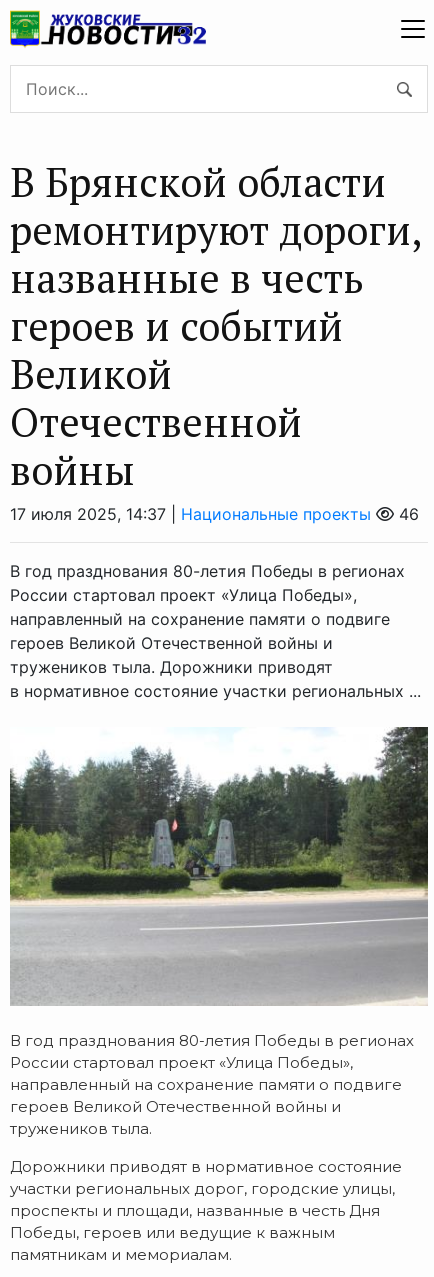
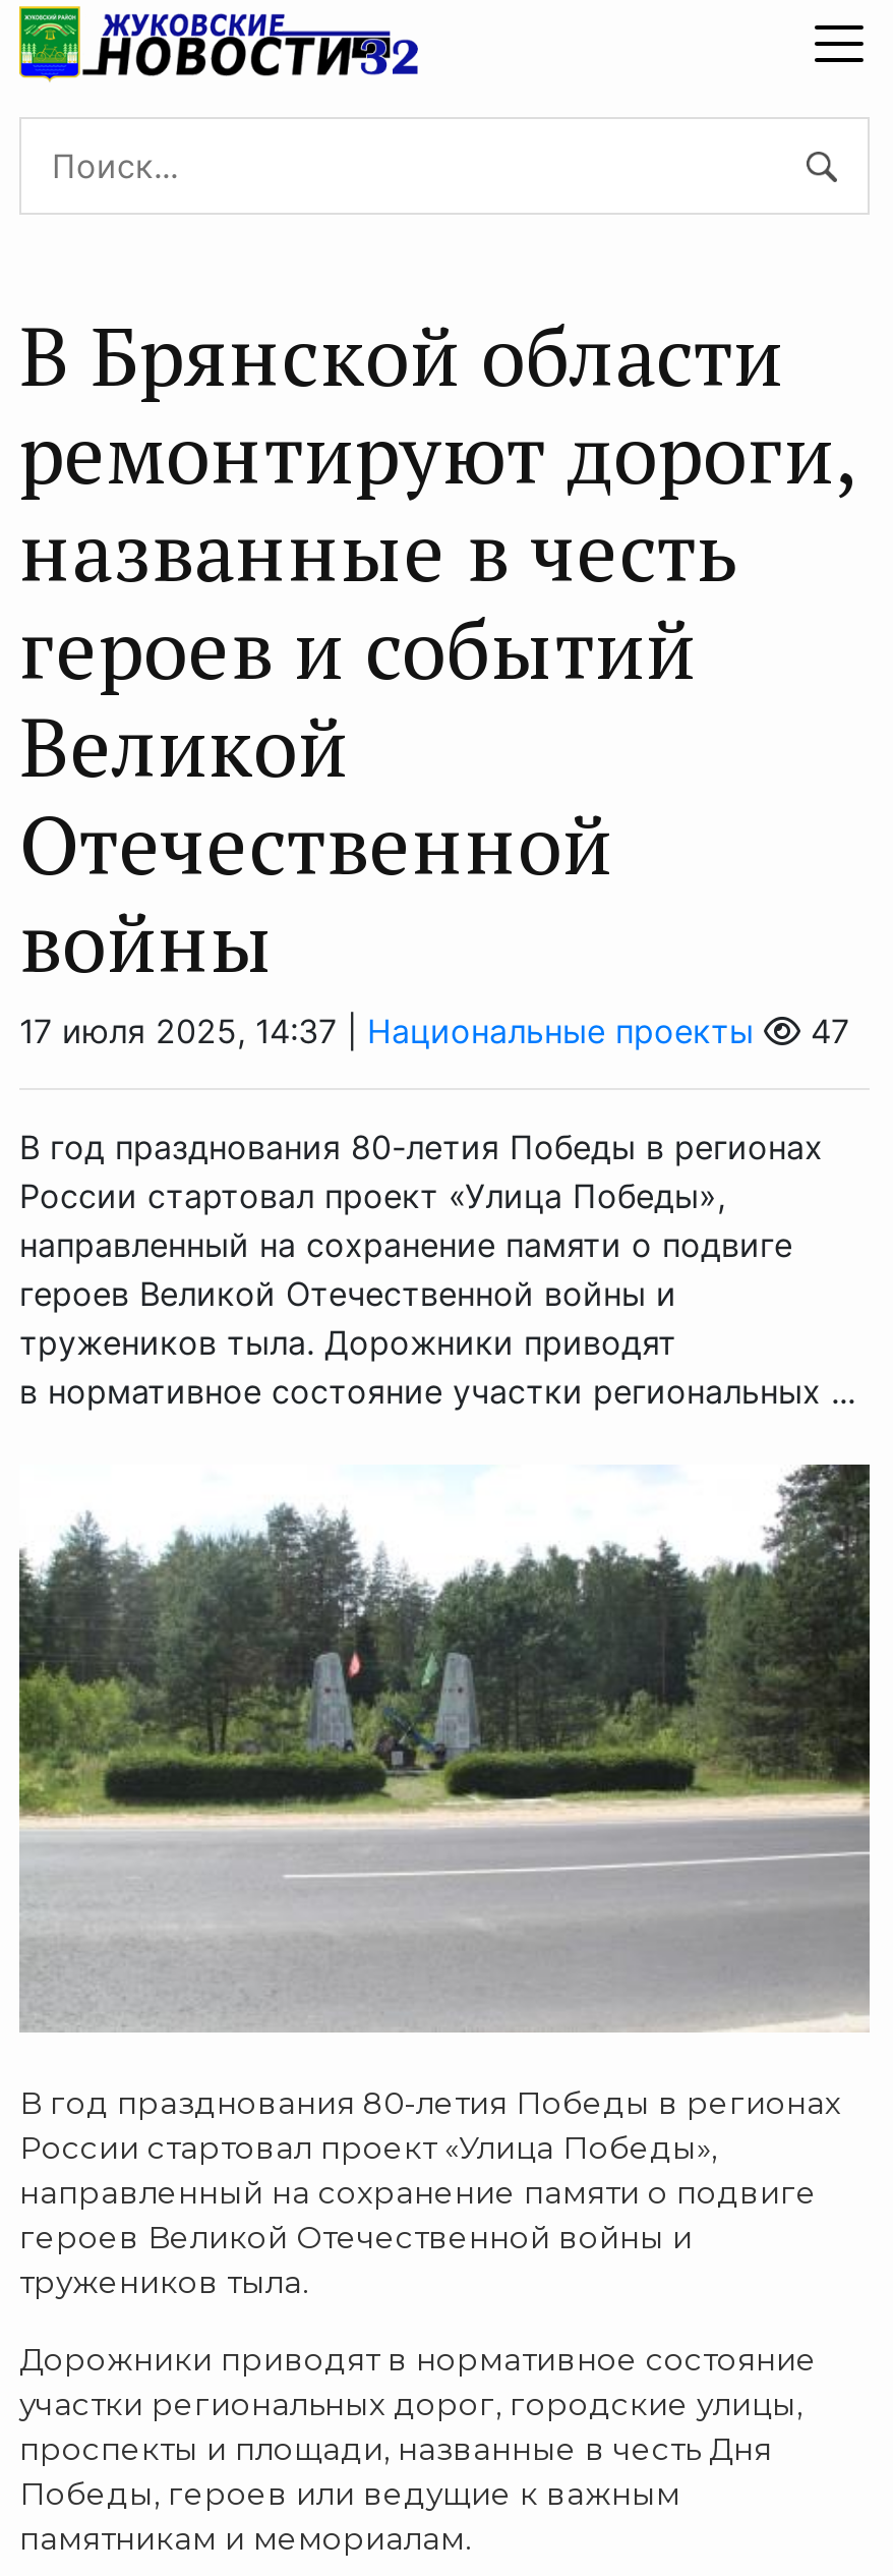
- 46
+ 47
